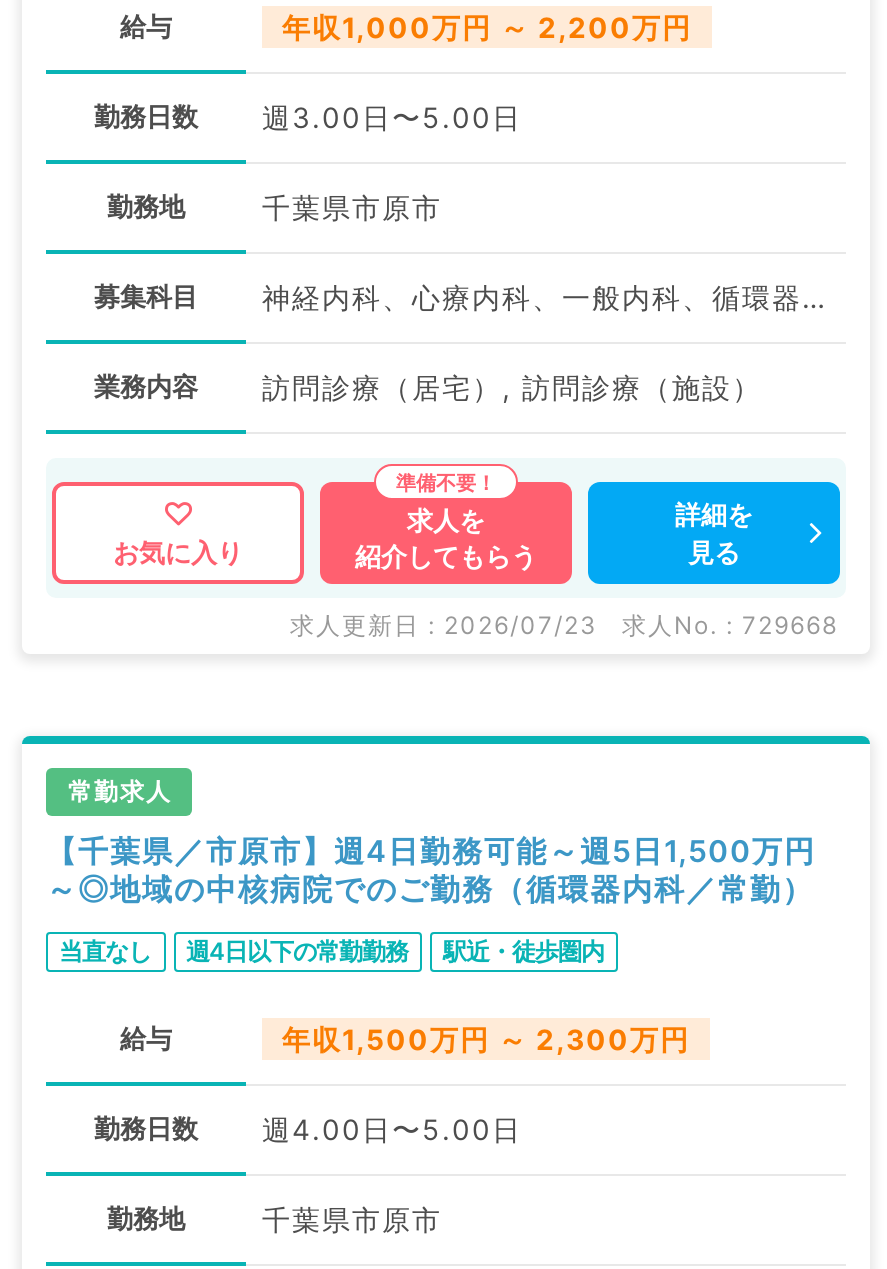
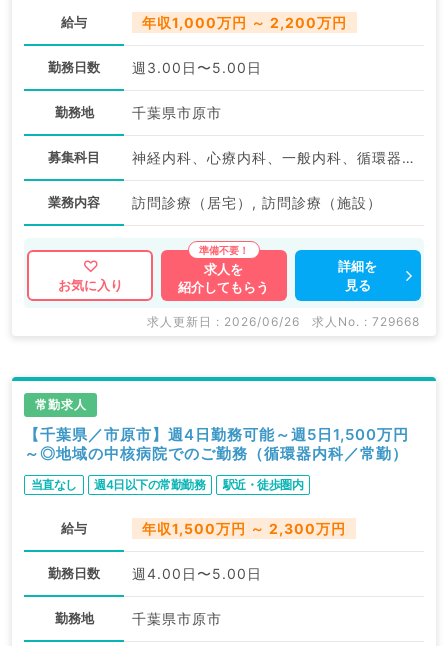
- 求人更新日 : 2026/07/23 求人No. : 729668
+ 求人更新日 : 2026/06/26 求人No. : 729668
